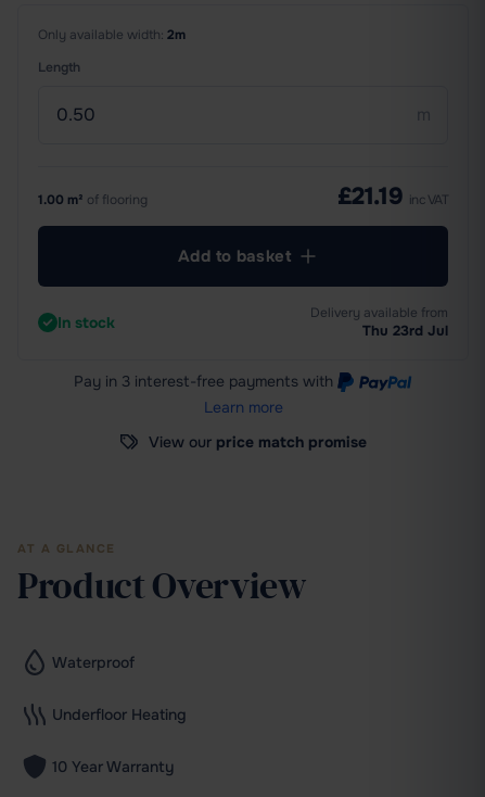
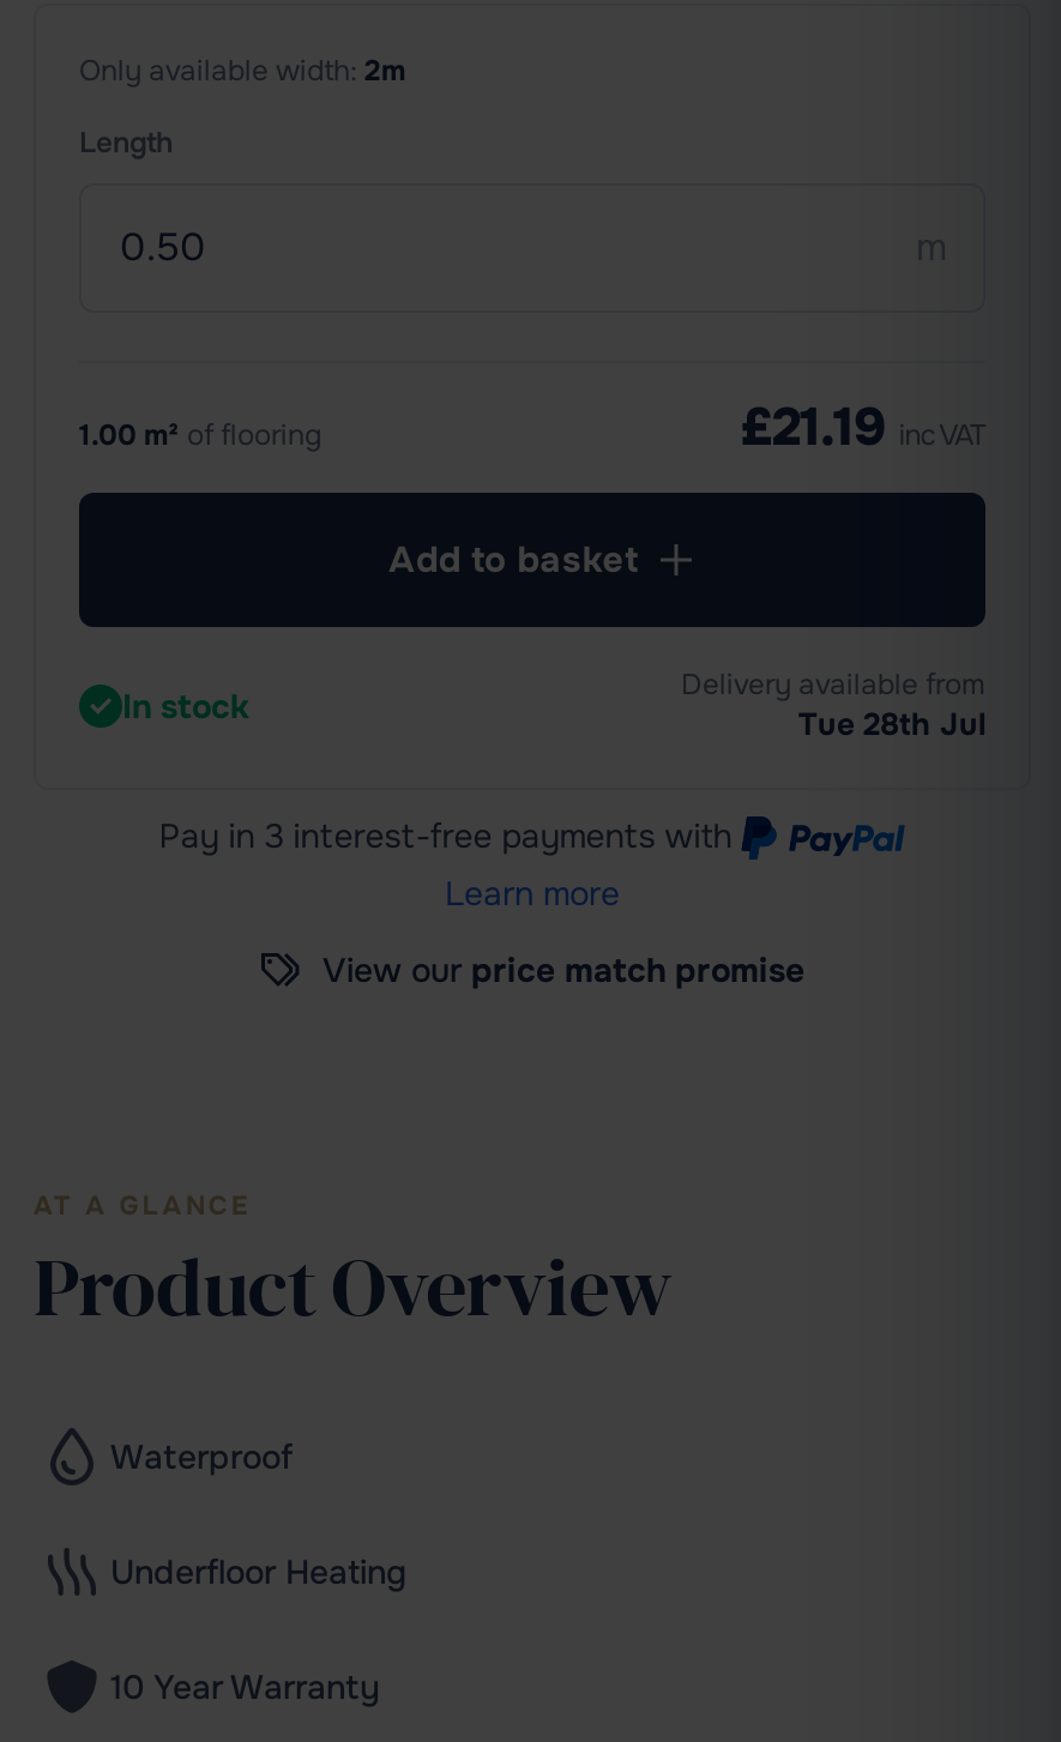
- Thu 23rd Jul
+ Tue 28th Jul
